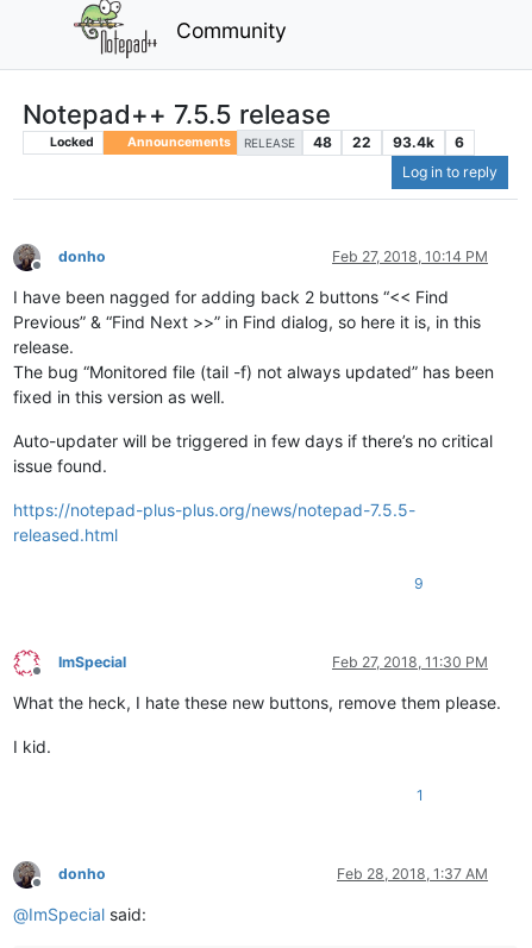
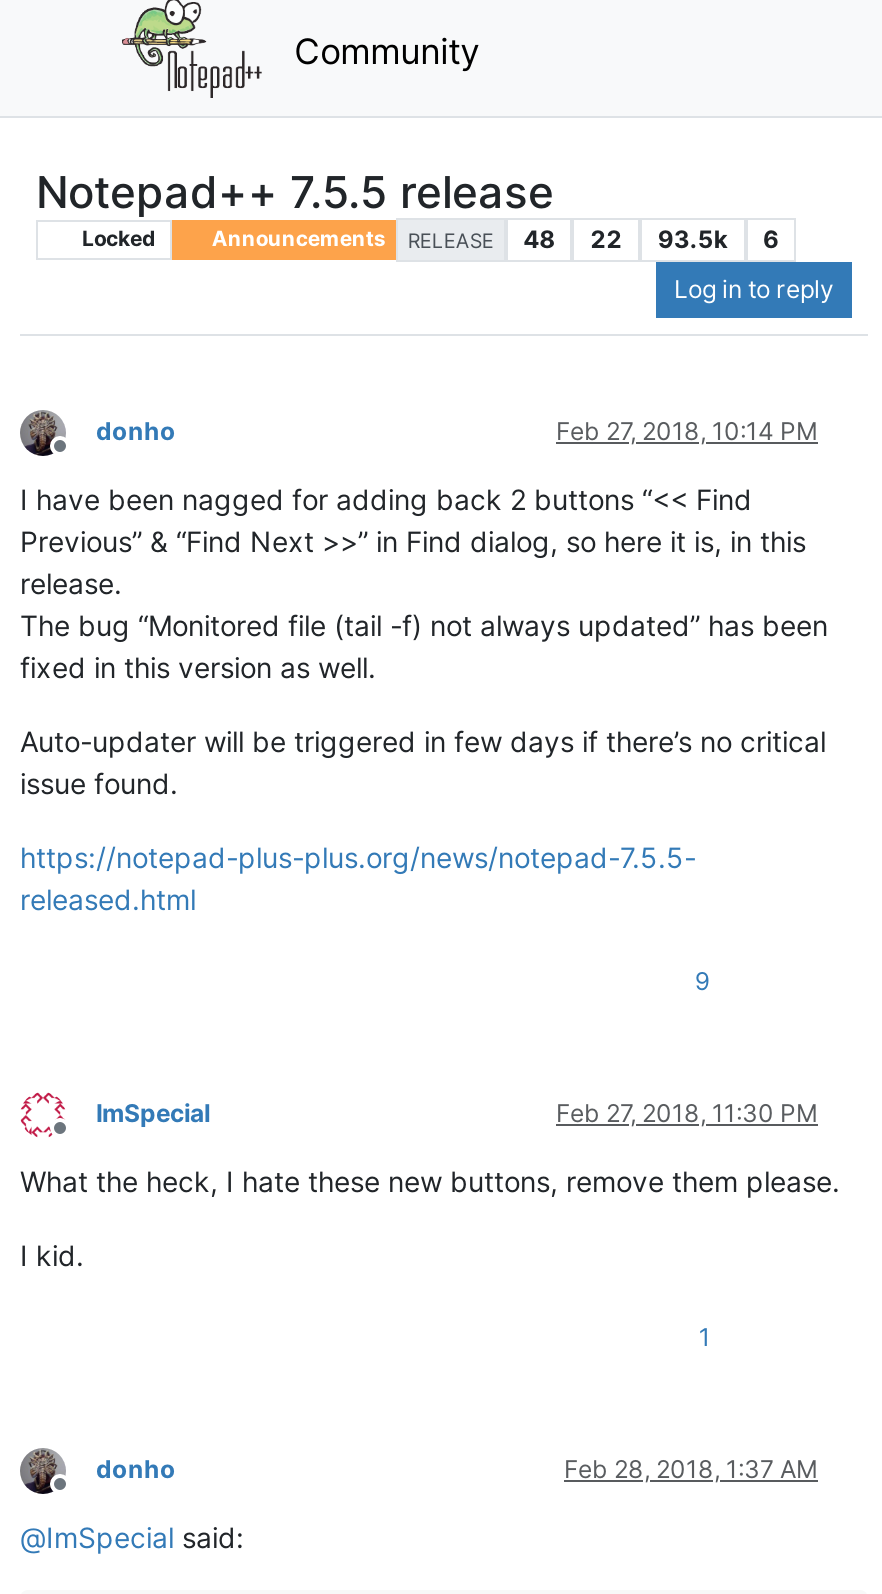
- Locked Announcements RELEASE 48 22 93.4k 6
+ Locked Announcements RELEASE 48 22 93.5k 6
